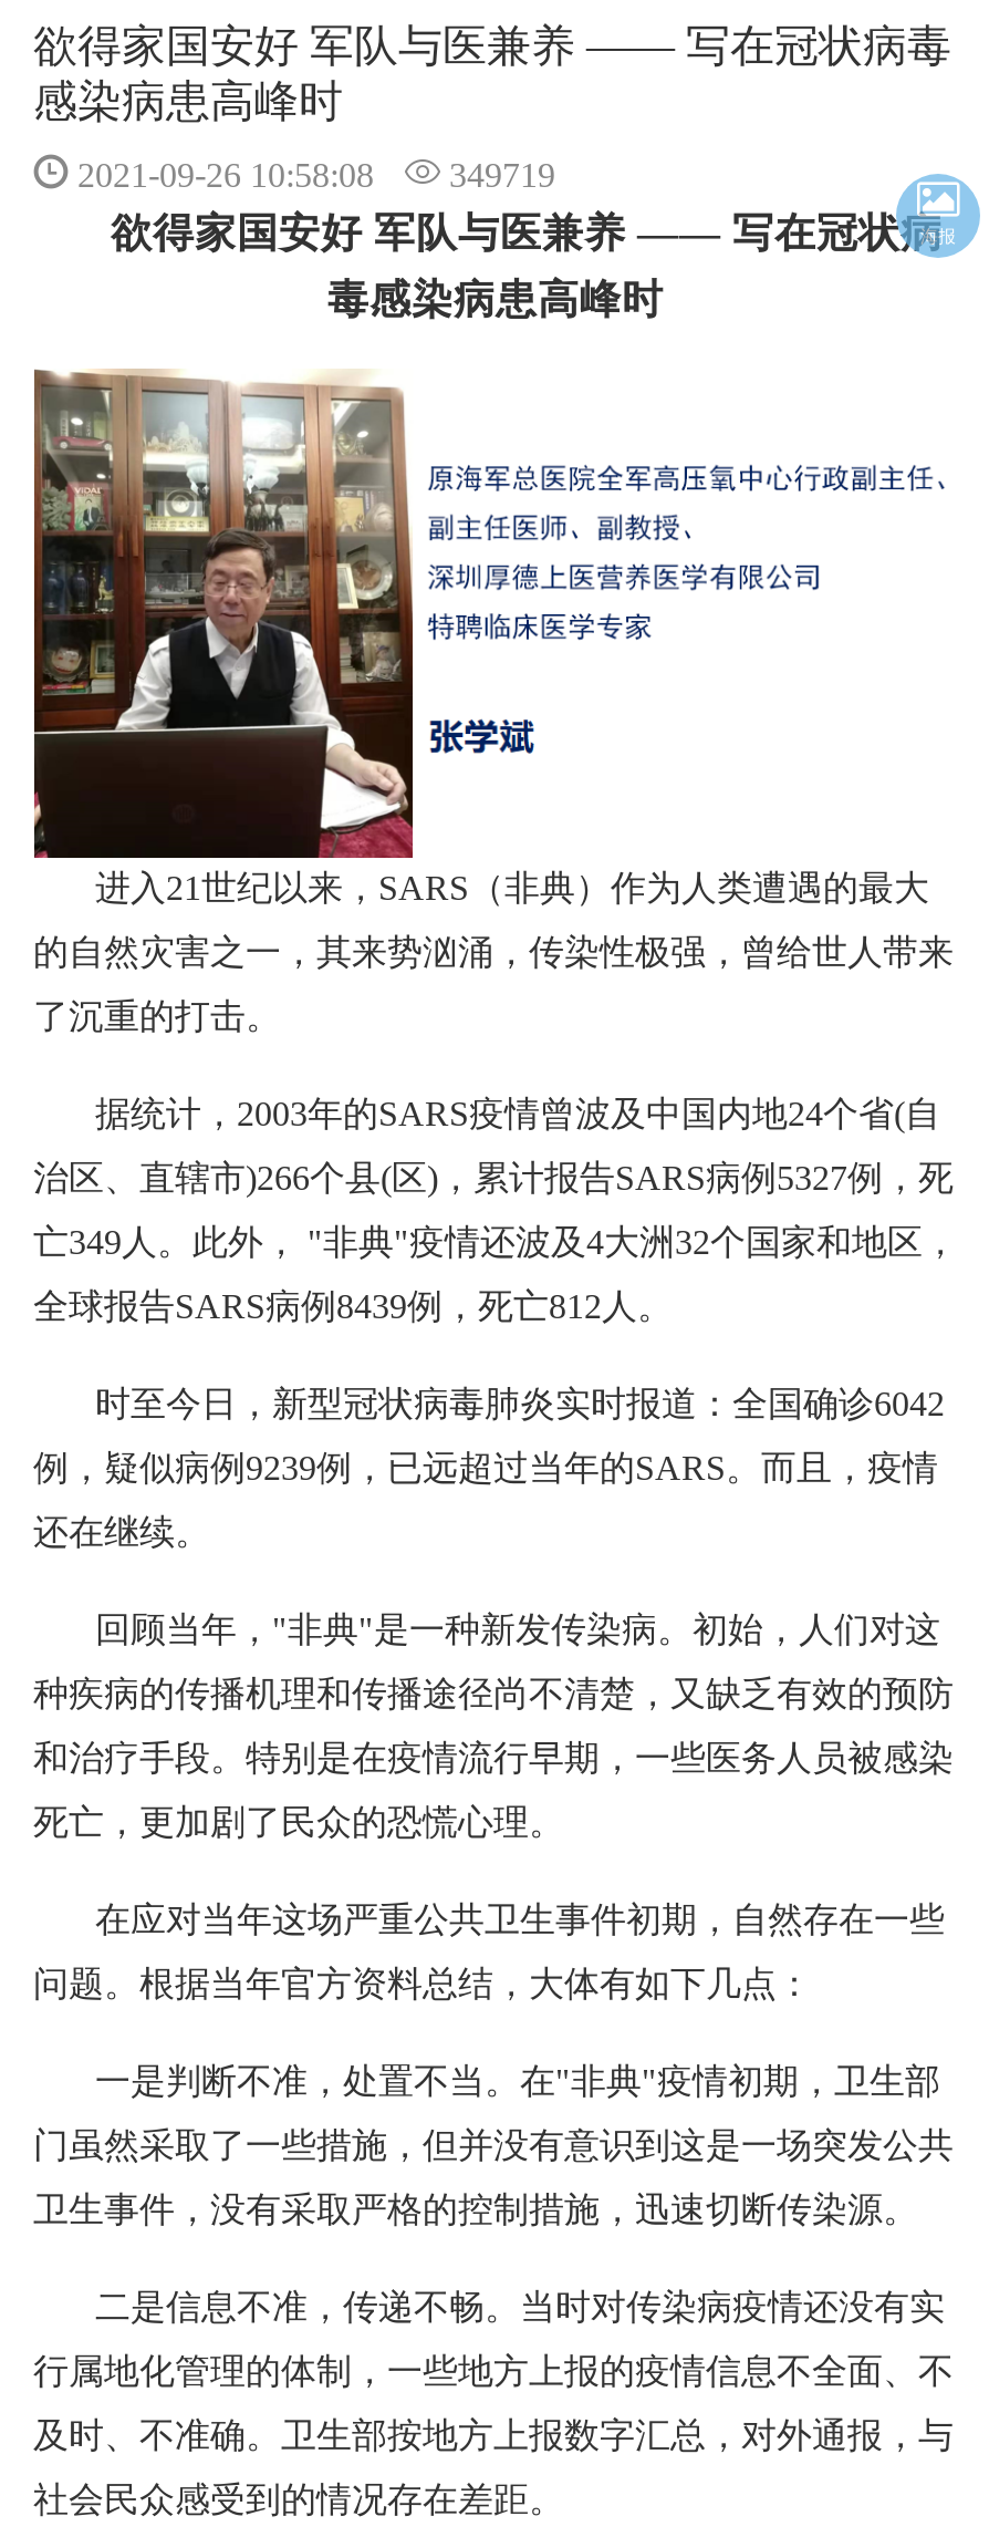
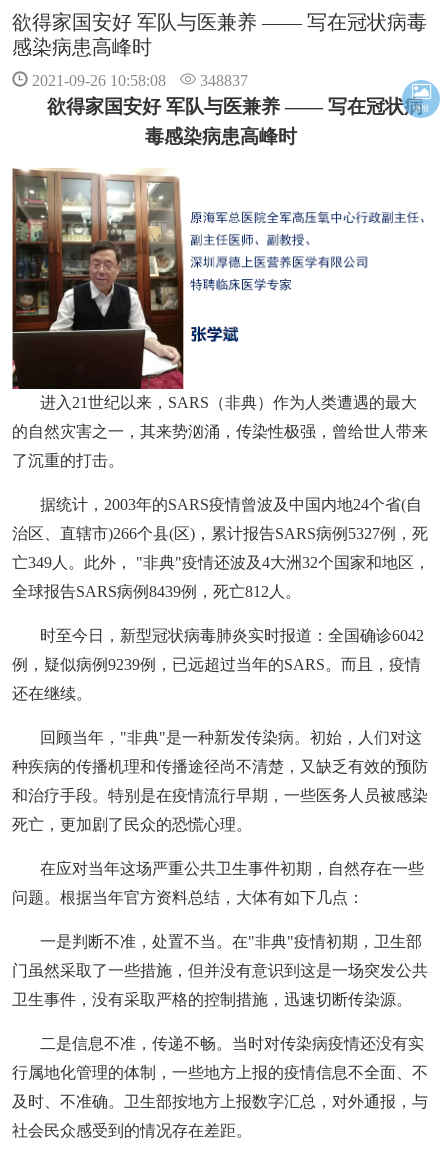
- 2021-09-26 10:58:08 349719
+ 2021-09-26 10:58:08 348837
